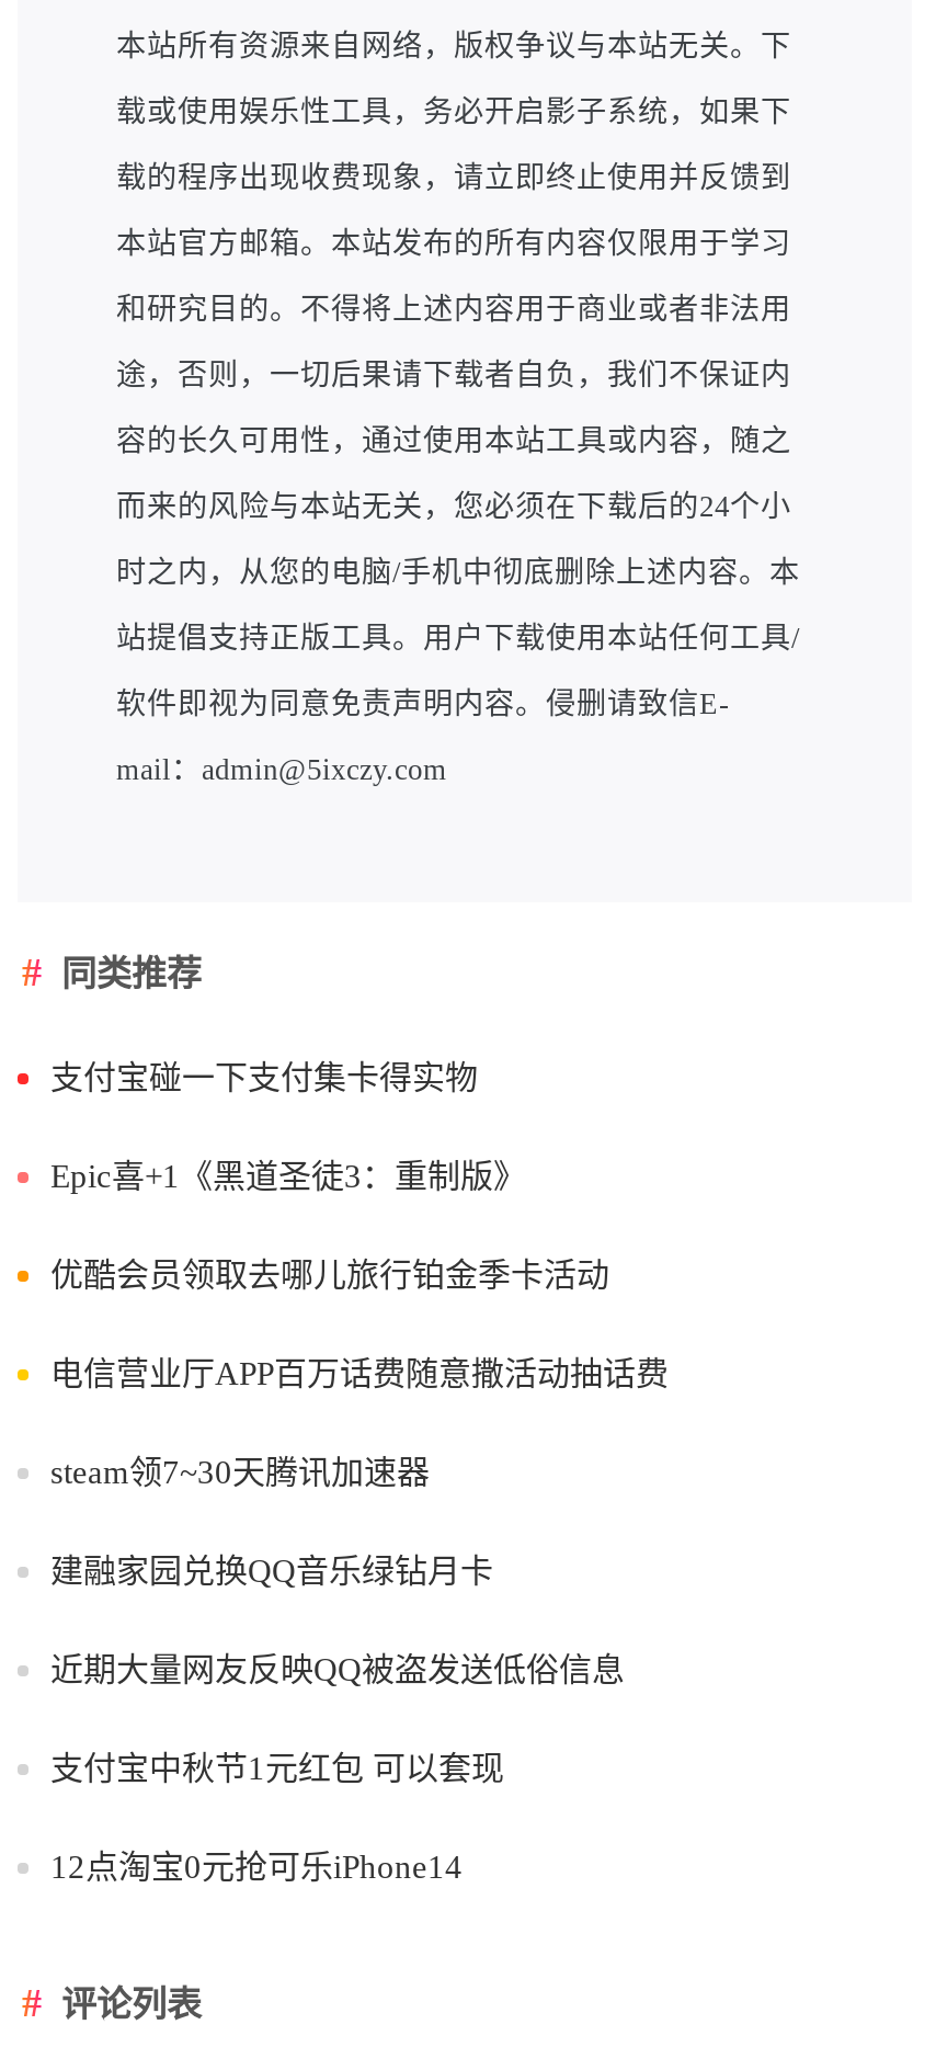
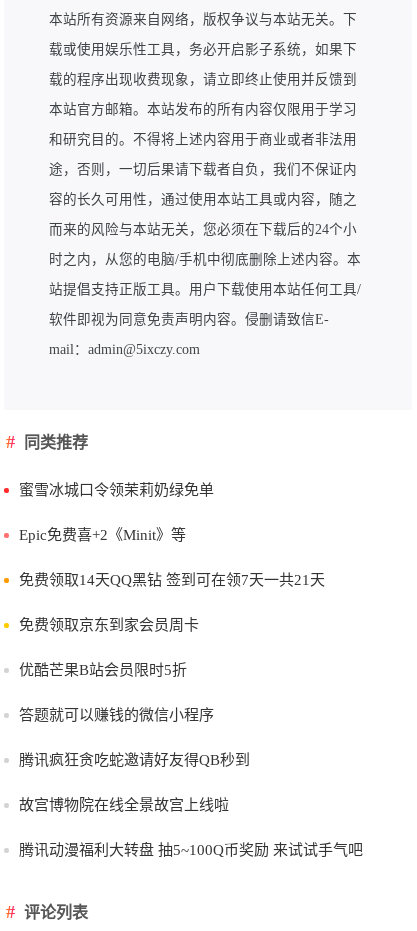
- 支付宝碰一下支付集卡得实物
+ 蜜雪冰城口令领茉莉奶绿免单

- Epic喜+1《黑道圣徒3：重制版》
+ Epic免费喜+2《Minit》等

- 优酷会员领取去哪儿旅行铂金季卡活动
+ 免费领取14天QQ黑钻 签到可在领7天一共21天

- 电信营业厅APP百万话费随意撒活动抽话费
+ 免费领取京东到家会员周卡

- steam领7~30天腾讯加速器
+ 优酷芒果B站会员限时5折

- 建融家园兑换QQ音乐绿钻月卡
+ 答题就可以赚钱的微信小程序

- 近期大量网友反映QQ被盗发送低俗信息
+ 腾讯疯狂贪吃蛇邀请好友得QB秒到

- 支付宝中秋节1元红包 可以套现
+ 故宫博物院在线全景故宫上线啦

- 12点淘宝0元抢可乐iPhone14
+ 腾讯动漫福利大转盘 抽5~100Q币奖励 来试试手气吧
